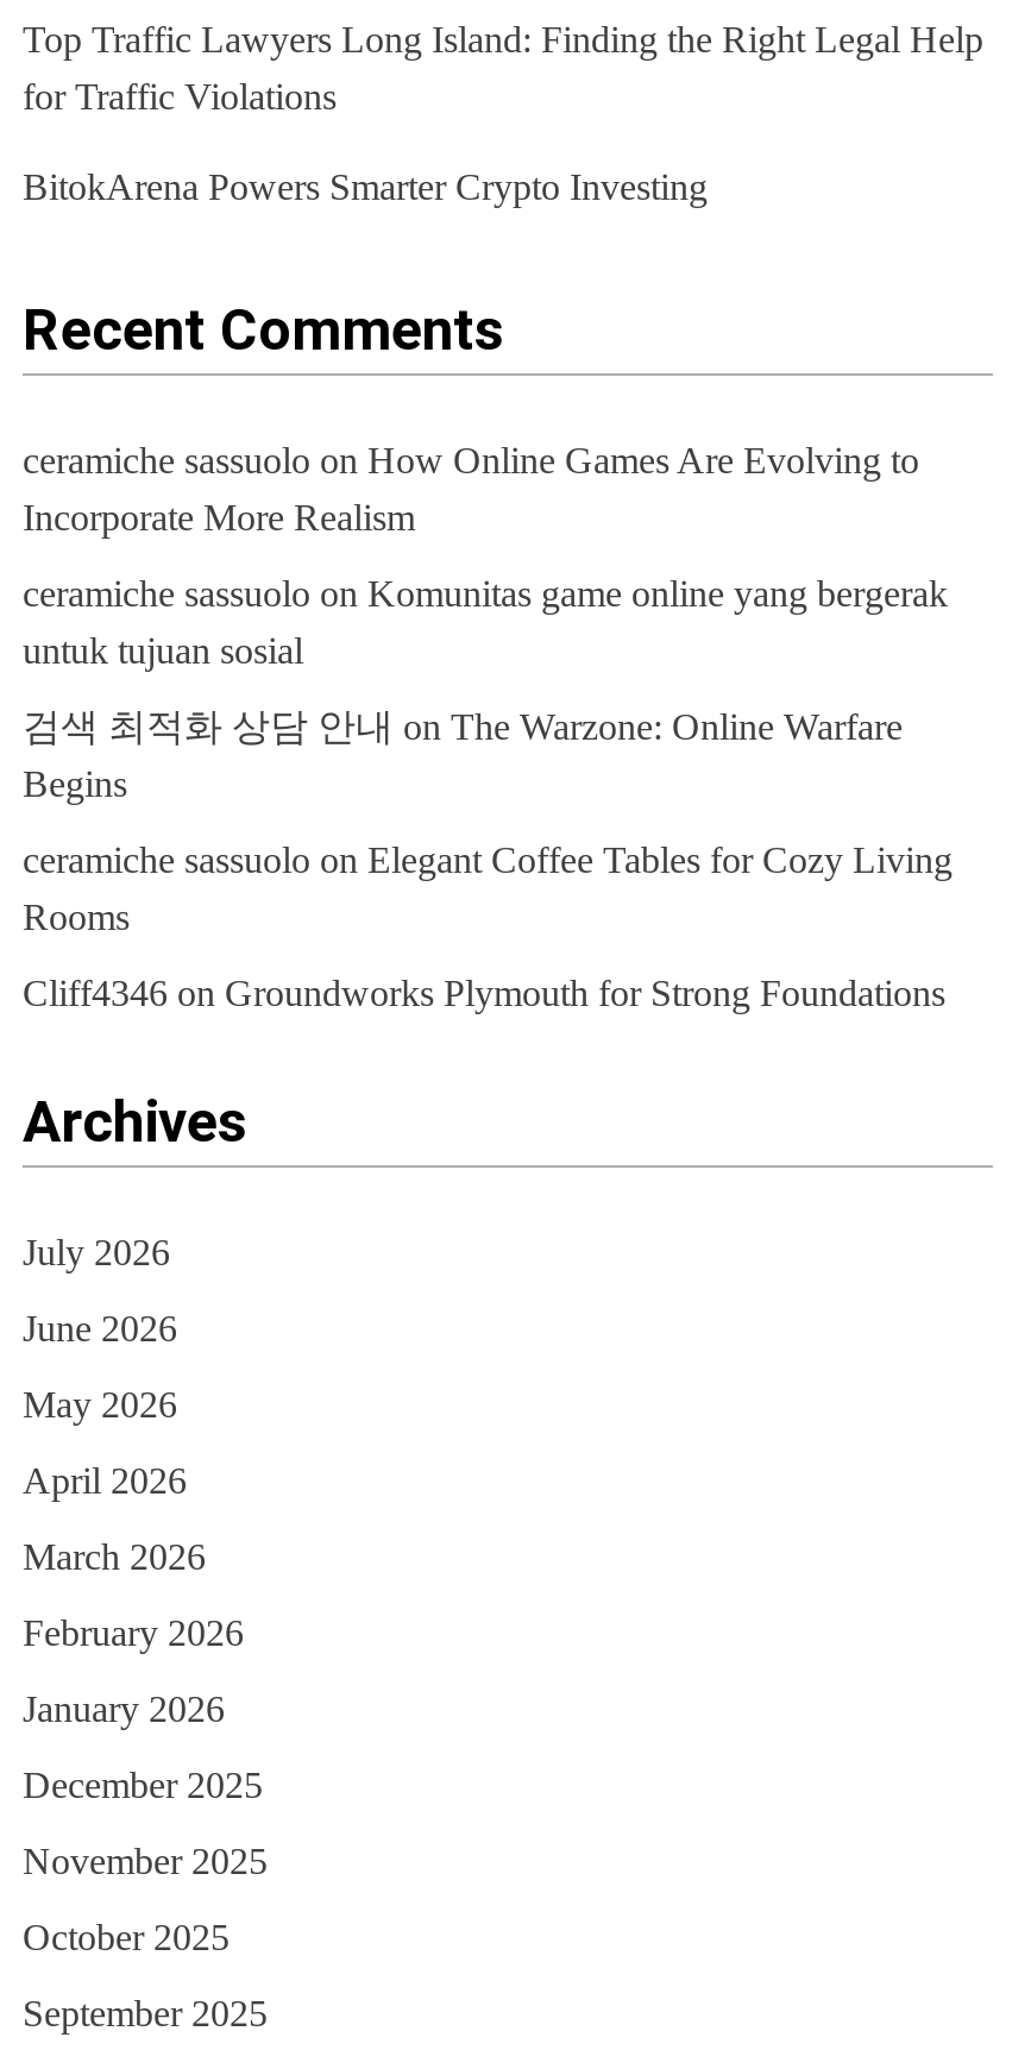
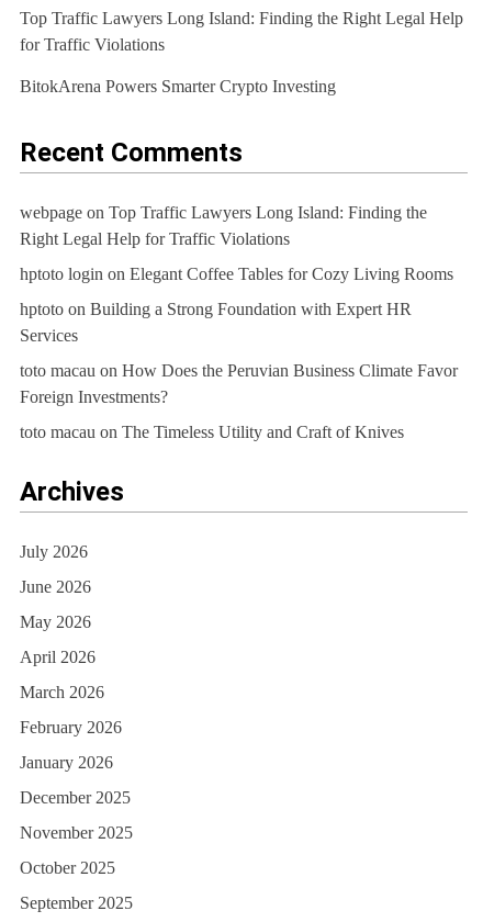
- ceramiche sassuolo on How Online Games Are Evolving to
- Incorporate More Realism
+ webpage on Top Traffic Lawyers Long Island: Finding the
+ Right Legal Help for Traffic Violations

- ceramiche sassuolo on Komunitas game online yang bergerak
- untuk tujuan sosial
+ hptoto login on Elegant Coffee Tables for Cozy Living Rooms

- 검색 최적화 상담 안내 on The Warzone: Online Warfare
- Begins
+ hptoto on Building a Strong Foundation with Expert HR
+ Services

- ceramiche sassuolo on Elegant Coffee Tables for Cozy Living
- Rooms
+ toto macau on How Does the Peruvian Business Climate Favor
+ Foreign Investments?

- Cliff4346 on Groundworks Plymouth for Strong Foundations
+ toto macau on The Timeless Utility and Craft of Knives
